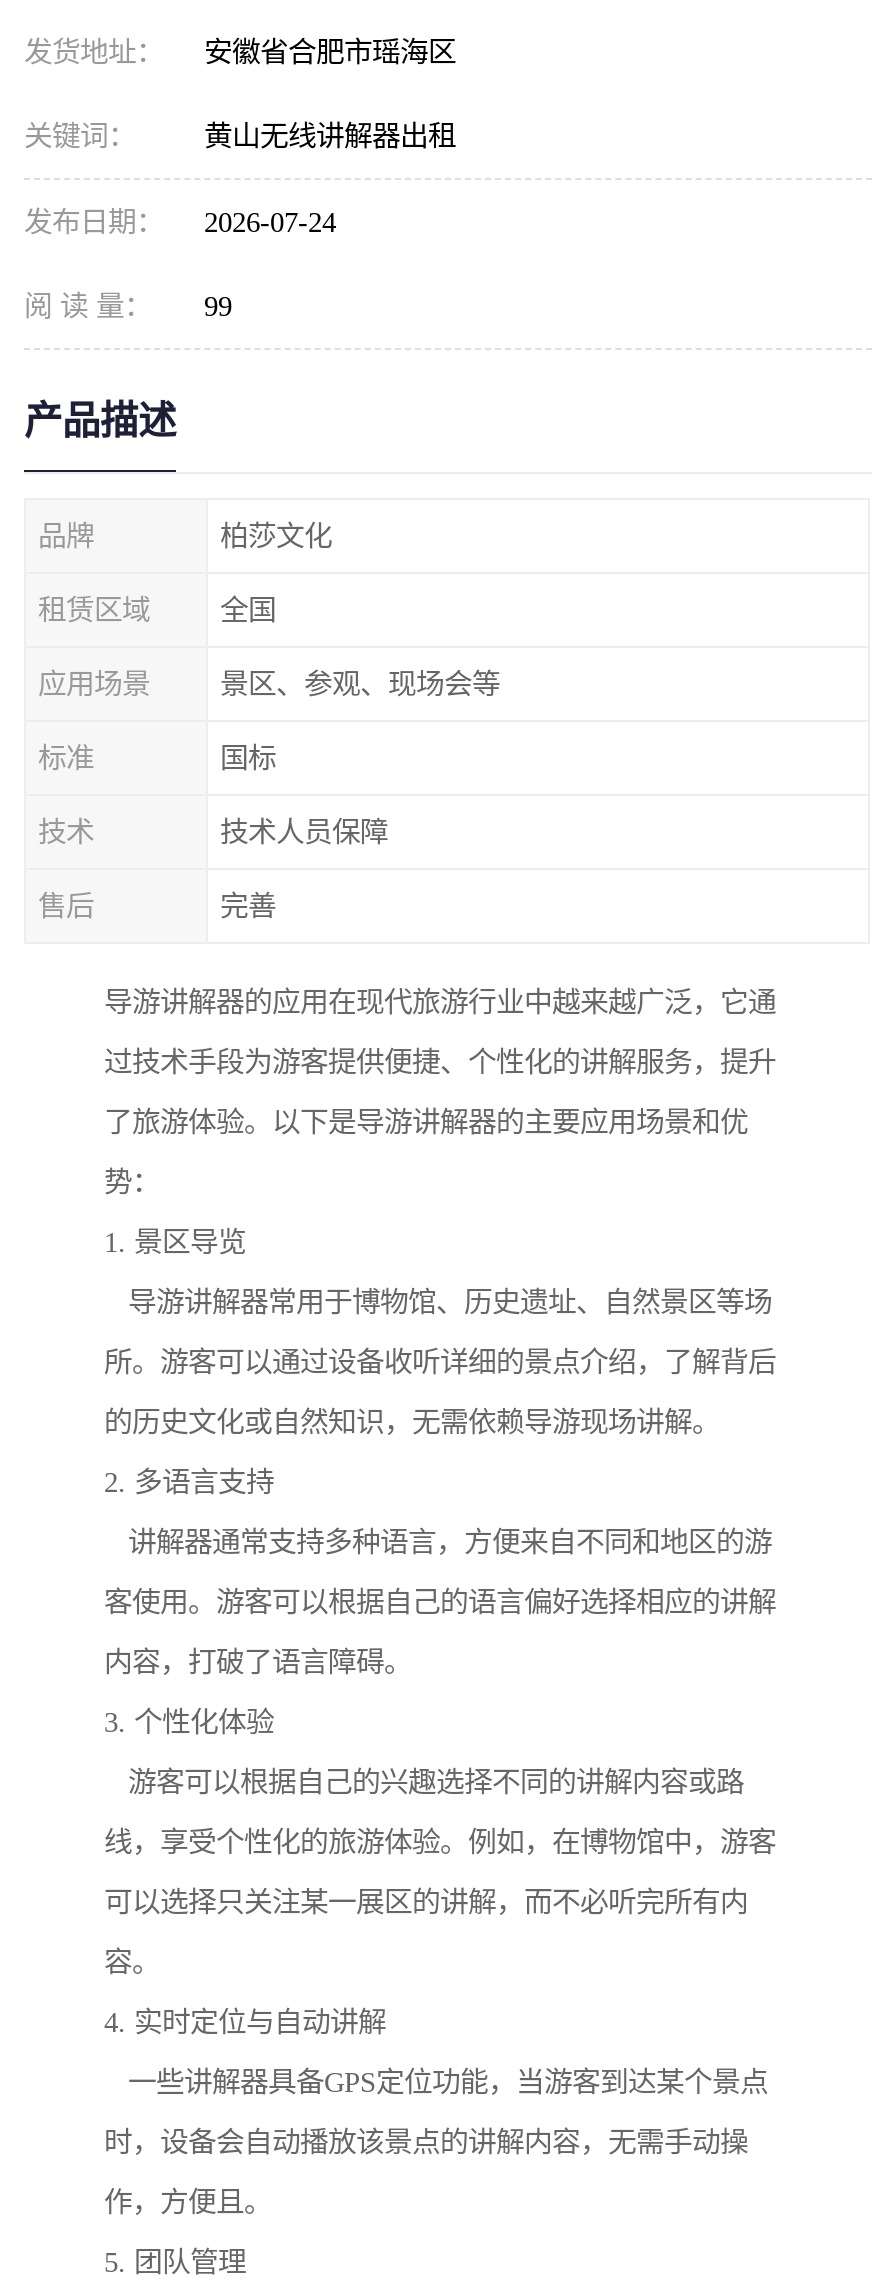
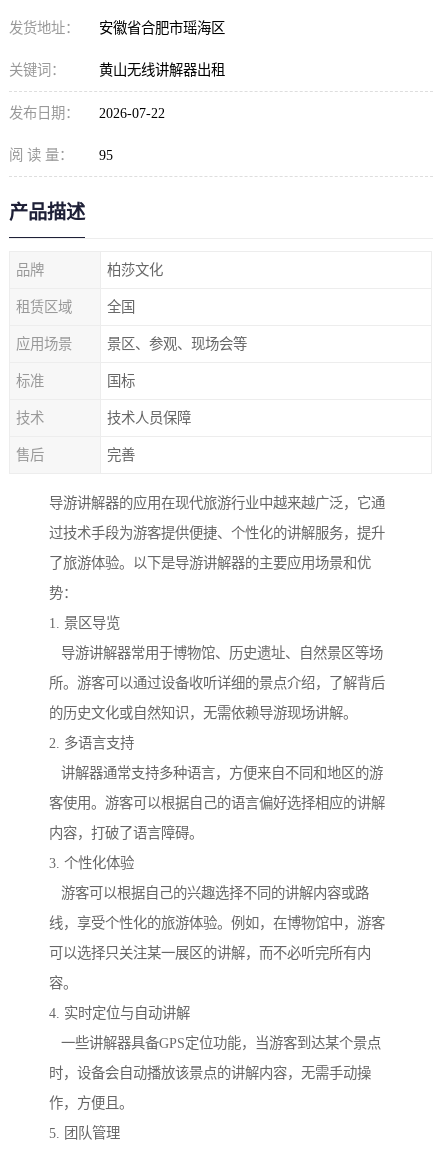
- 发布日期： 2026-07-24
+ 发布日期： 2026-07-22

- 阅 读 量： 99
+ 阅 读 量： 95
